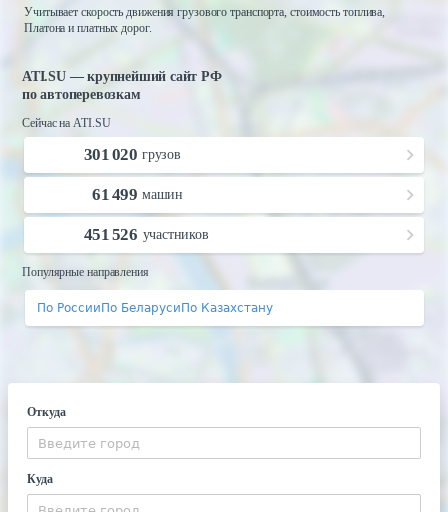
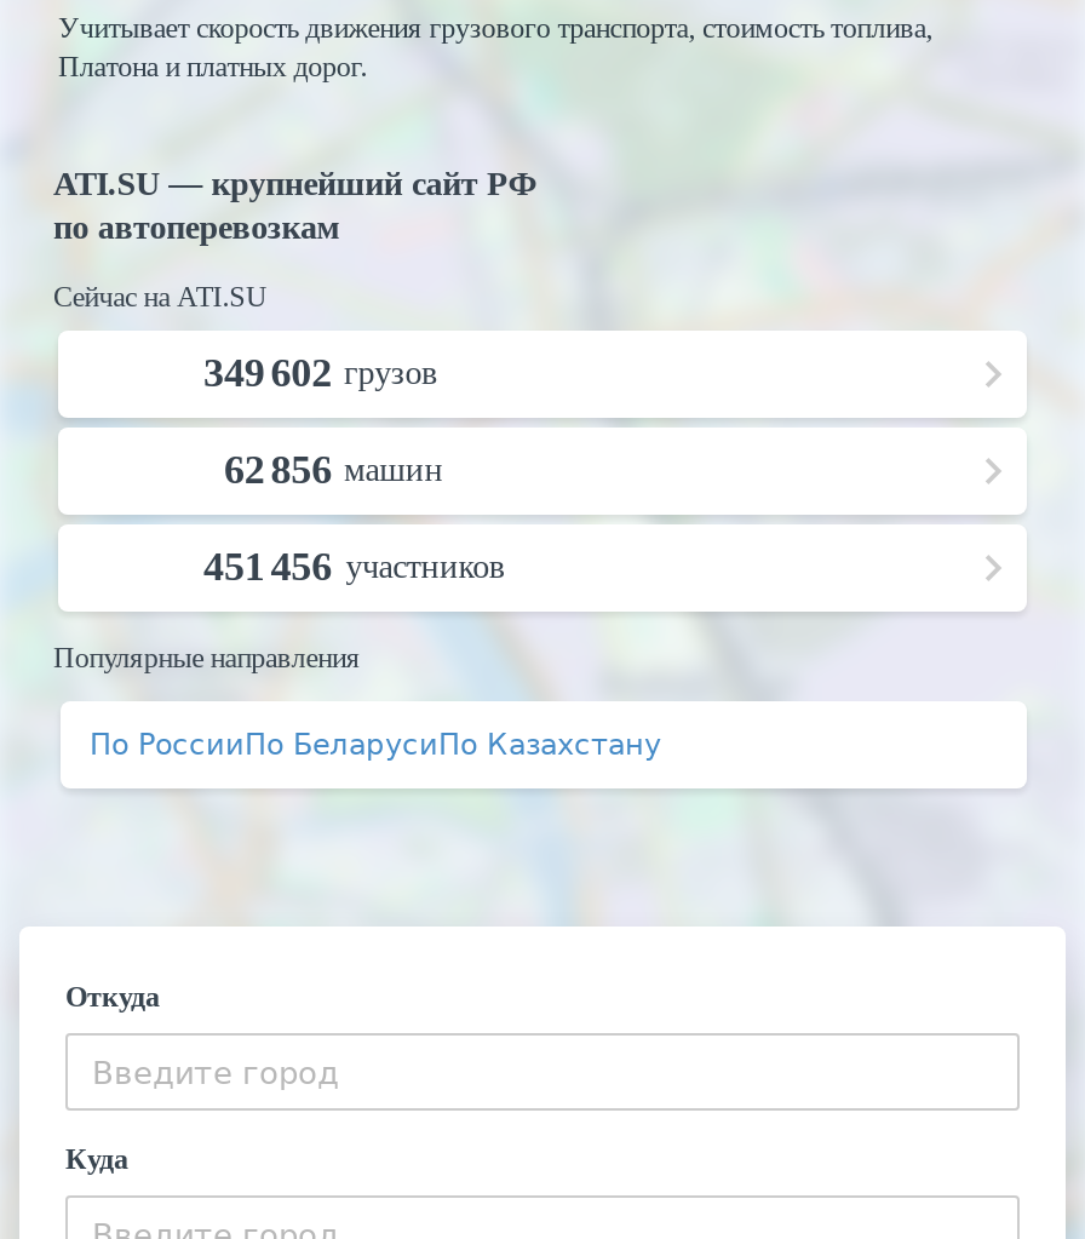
- 301 020 грузов
+ 349 602 грузов

- 61 499 машин
+ 62 856 машин

- 451 526 участников
+ 451 456 участников
